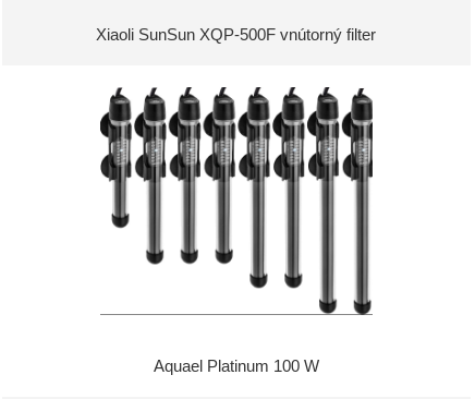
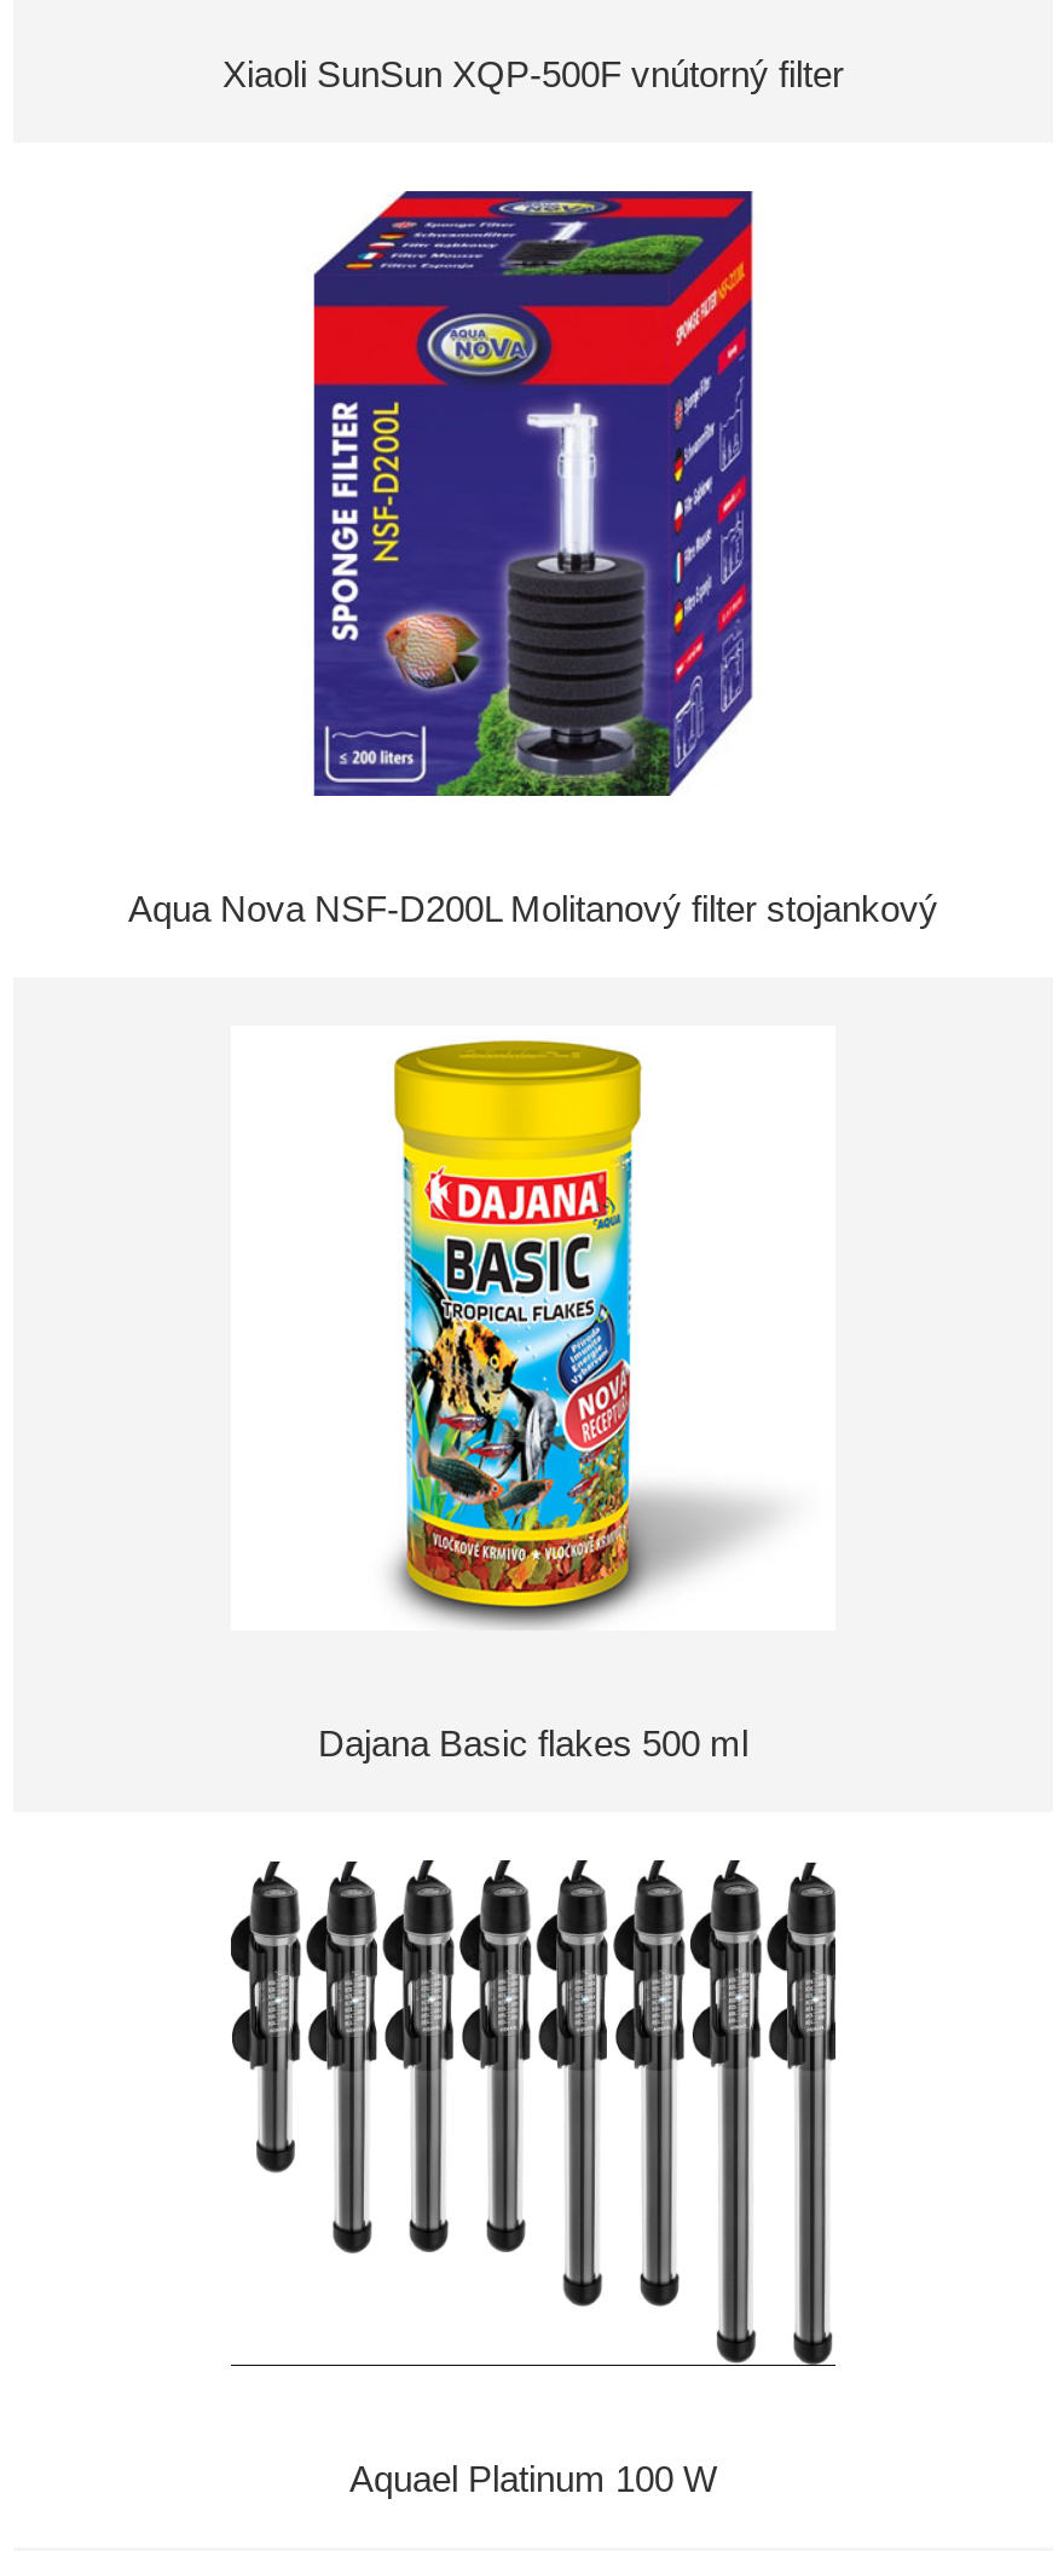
+ [image]
+ Aqua Nova NSF-D200L Molitanový filter stojankový

+ Dajana Basic flakes 500 ml

+ [image]
